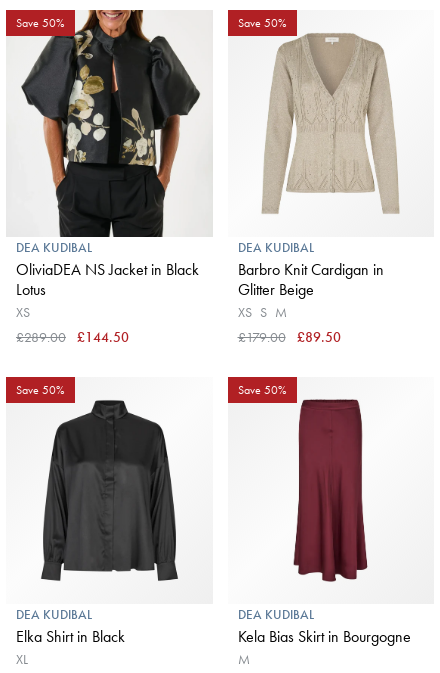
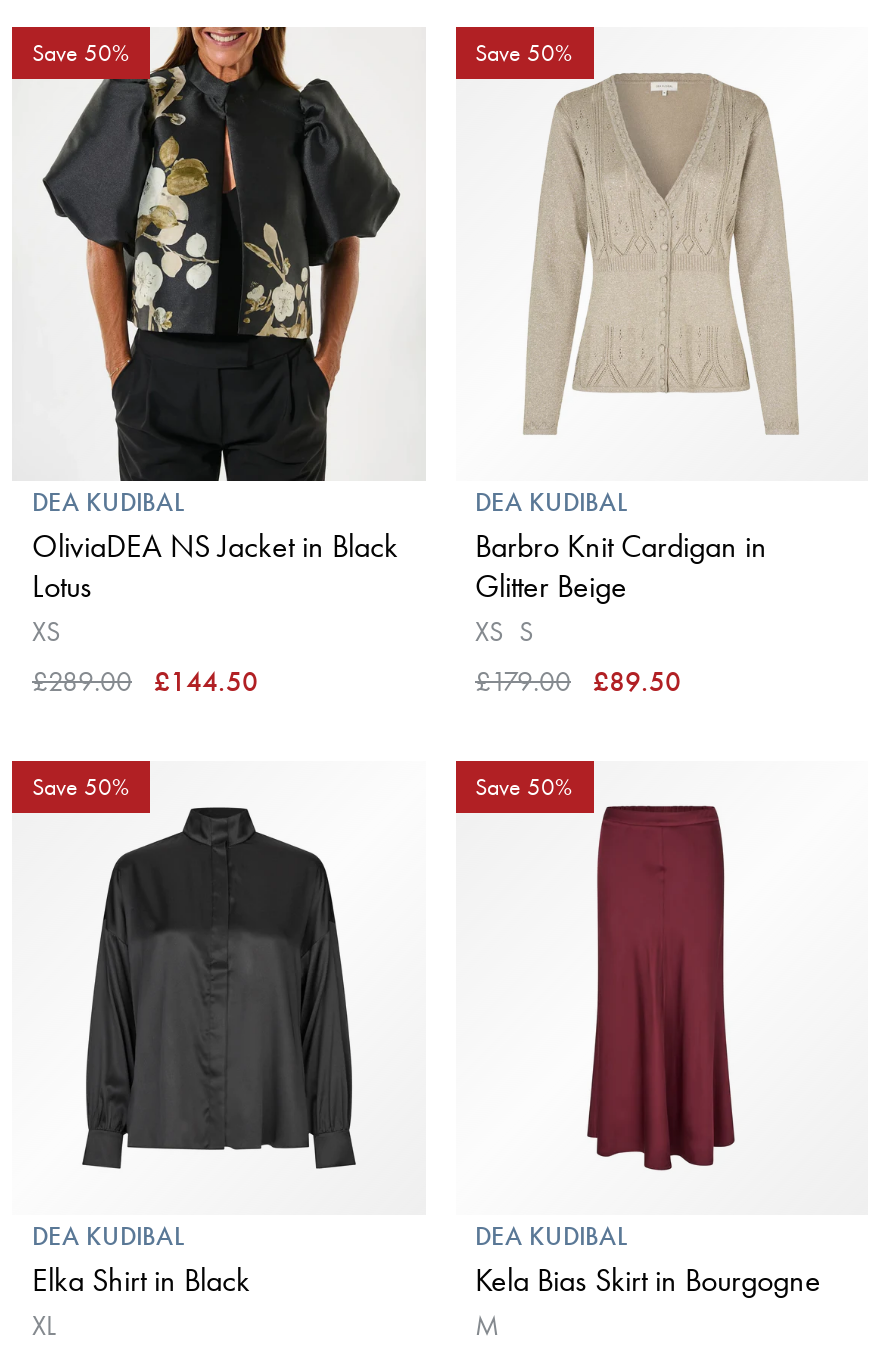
- XS S M
+ XS S
